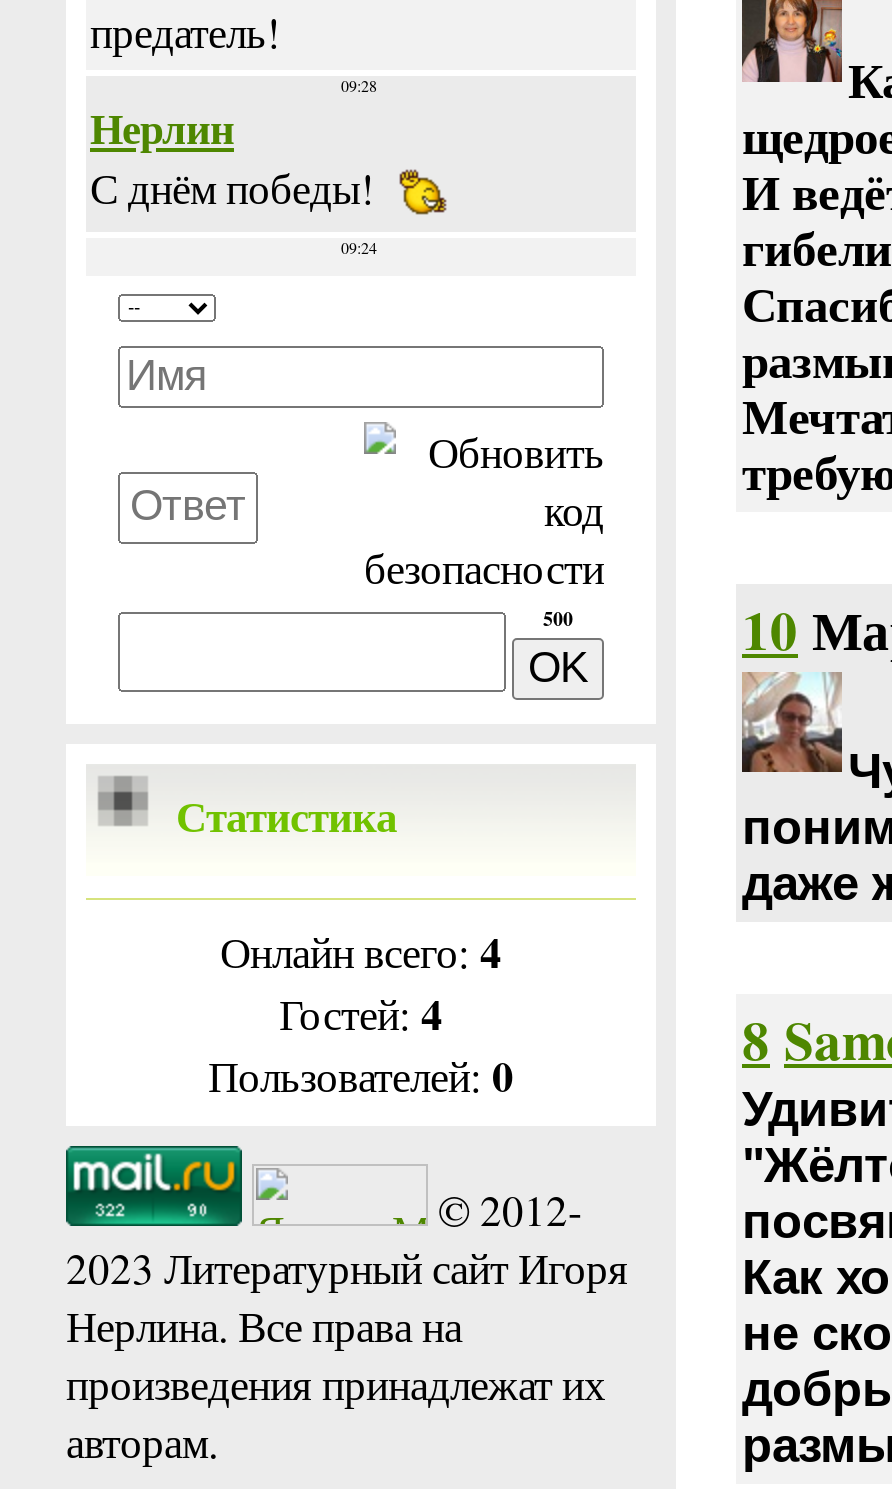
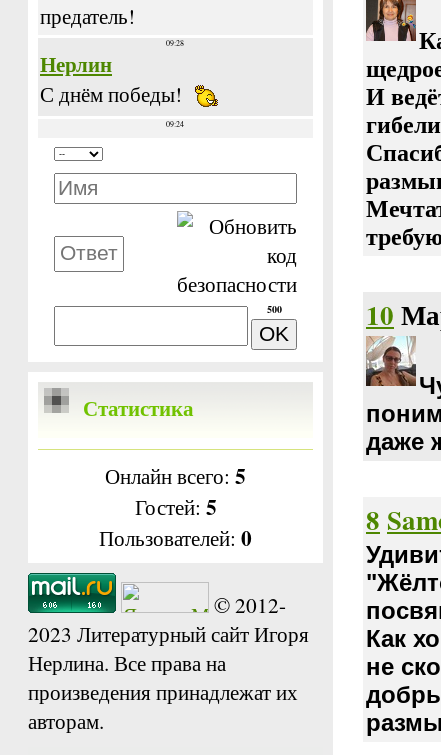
- Онлайн всего: 4
+ Онлайн всего: 5

- Гостей: 4
+ Гостей: 5
